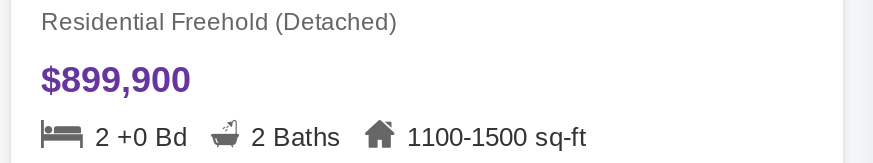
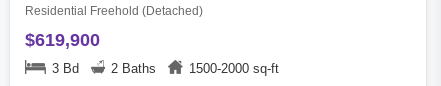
- $899,900
+ $619,900

- 2 +0 Bd
+ 3 Bd

- 1100-1500 sq-ft
+ 1500-2000 sq-ft
